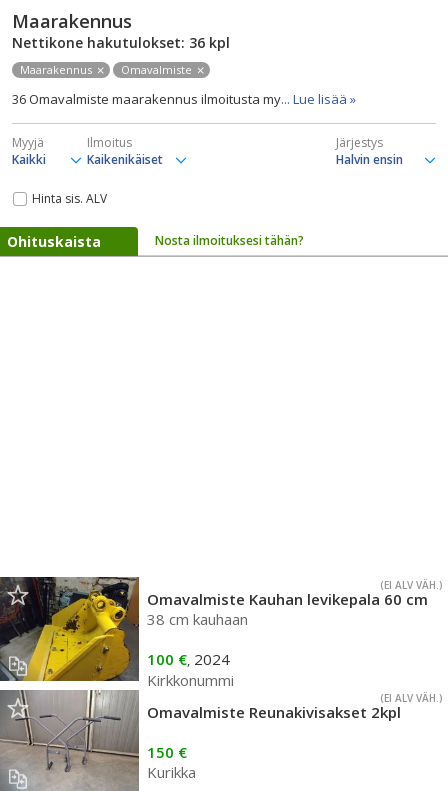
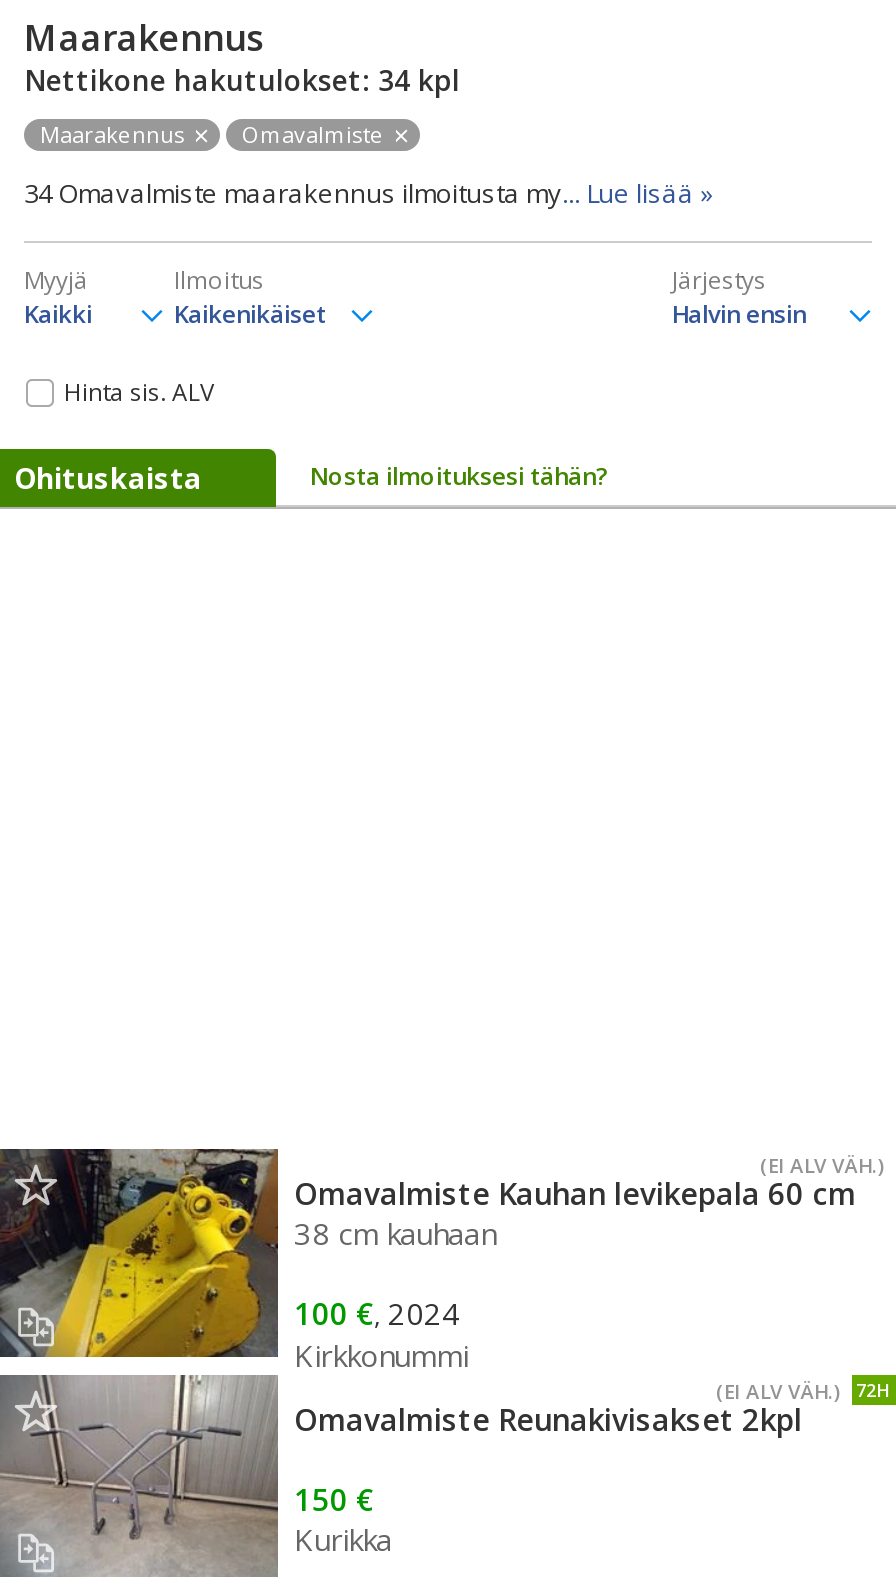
- Nettikone hakutulokset: 36 kpl
+ Nettikone hakutulokset: 34 kpl

- 36 Omavalmiste maarakennus ilmoitusta my... Lue lisää »
+ 34 Omavalmiste maarakennus ilmoitusta my... Lue lisää »

+ 72H
